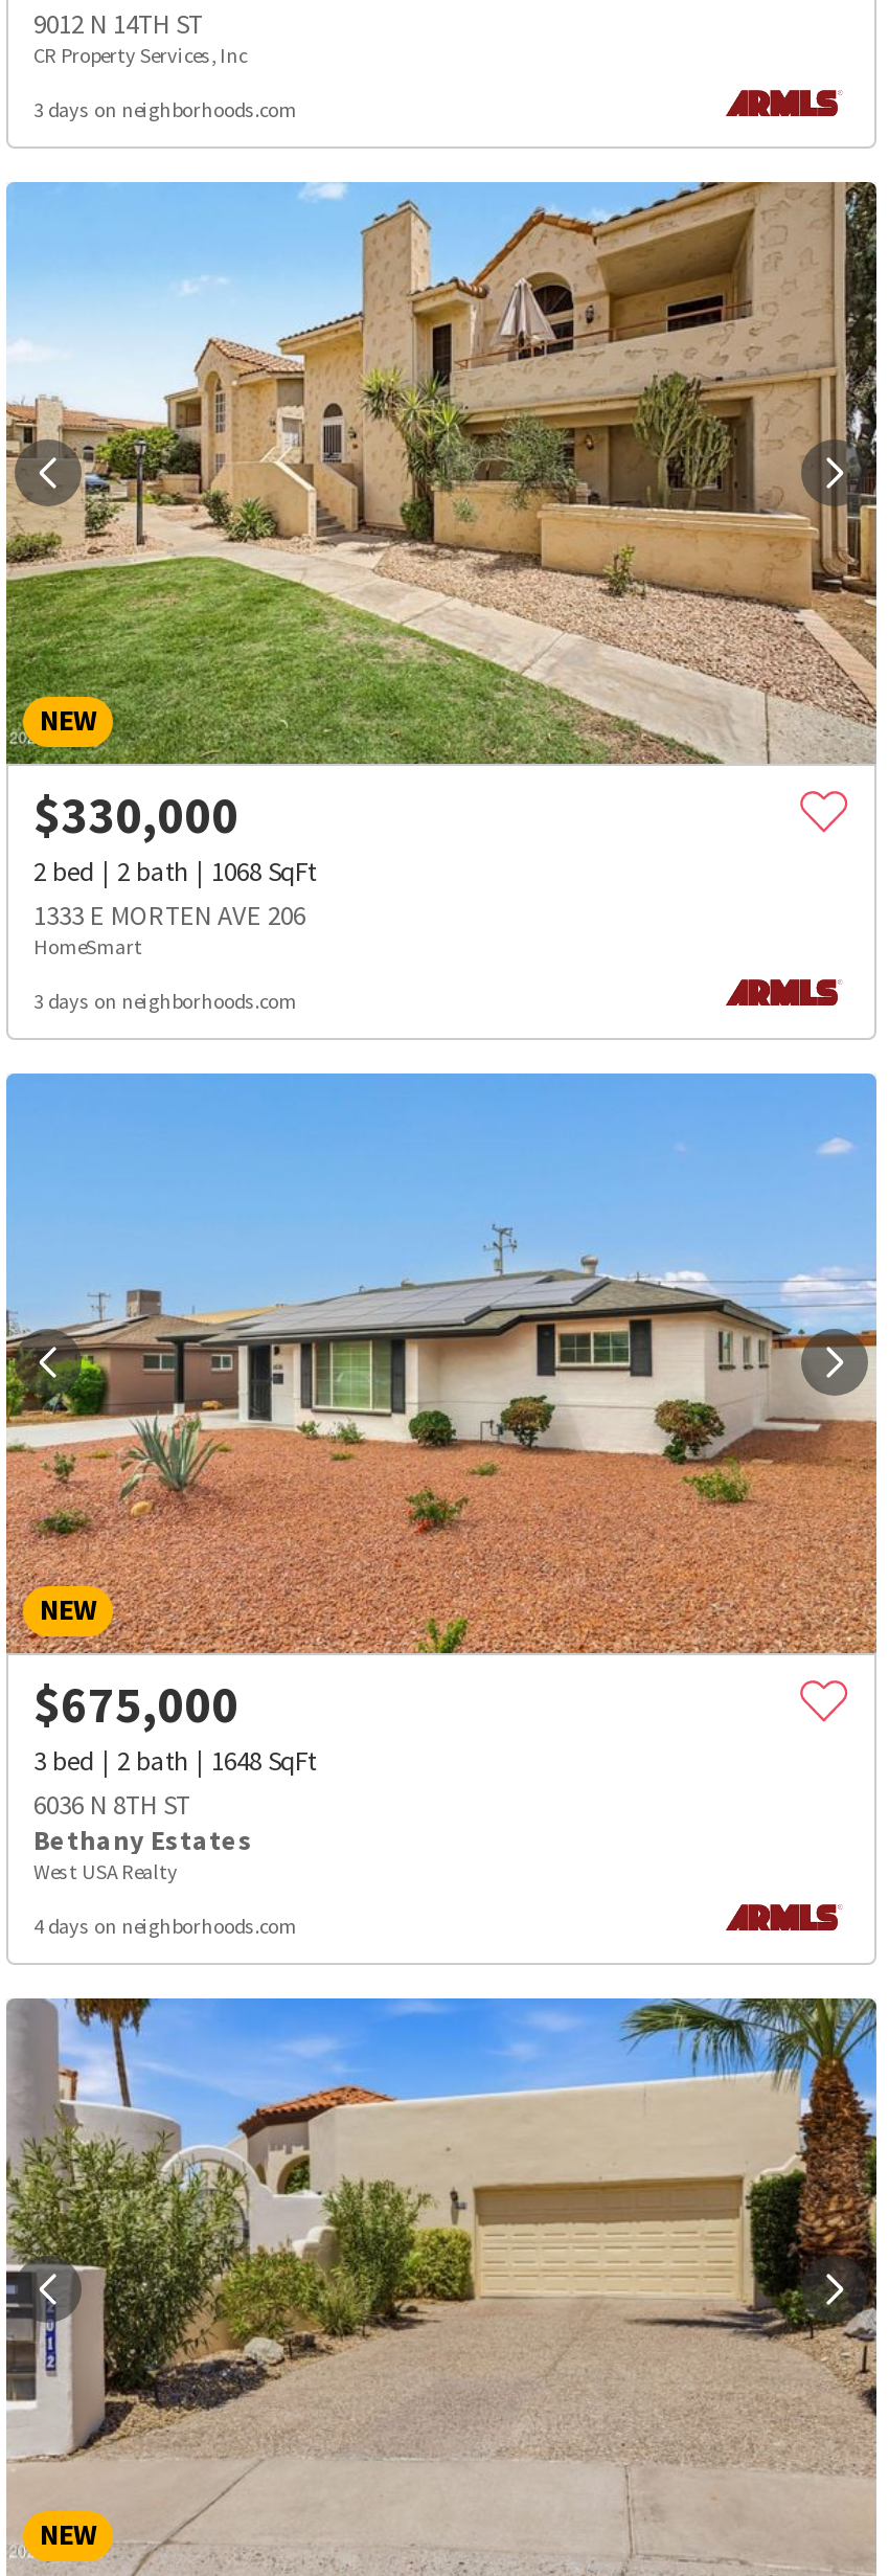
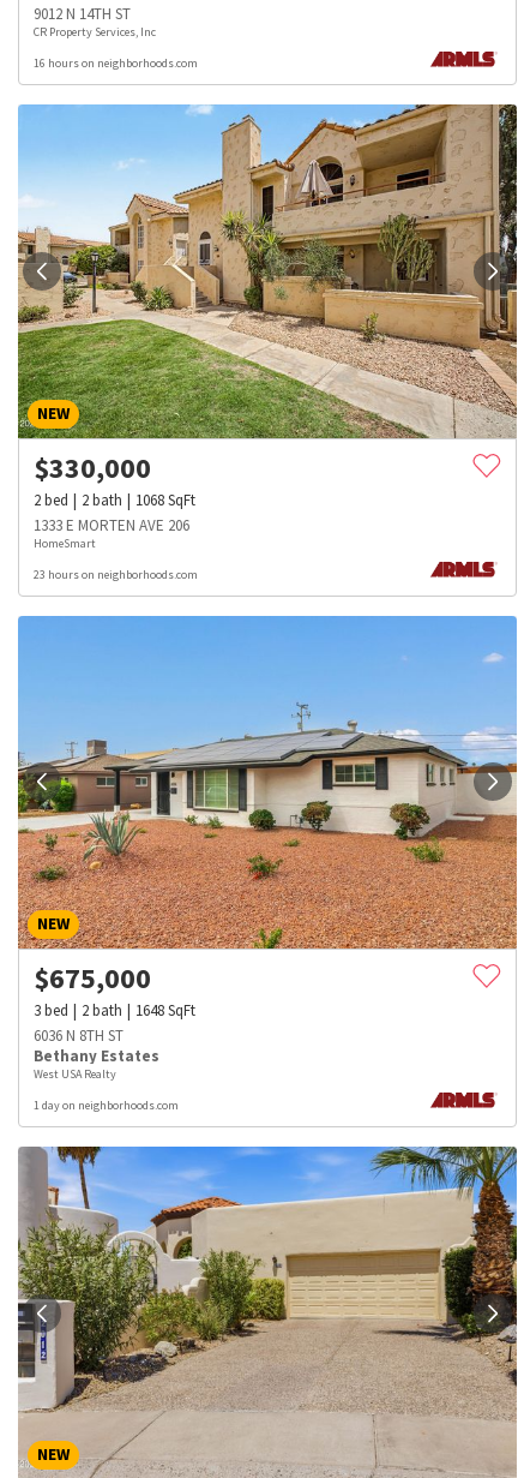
- 3 days on neighborhoods.com
+ 16 hours on neighborhoods.com

- 3 days on neighborhoods.com
+ 23 hours on neighborhoods.com

- 4 days on neighborhoods.com
+ 1 day on neighborhoods.com
